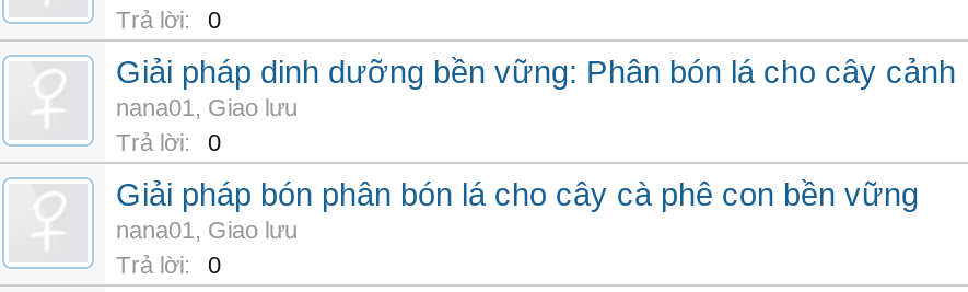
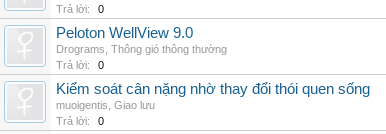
- Giải pháp dinh dưỡng bền vững: Phân bón lá cho cây cảnh
- nana01, Giao lưu
+ Peloton WellView 9.0
+ Drograms, Thông gió thông thường

- Giải pháp bón phân bón lá cho cây cà phê con bền vững
- nana01, Giao lưu
+ Kiểm soát cân nặng nhờ thay đổi thói quen sống
+ muoigentis, Giao lưu
